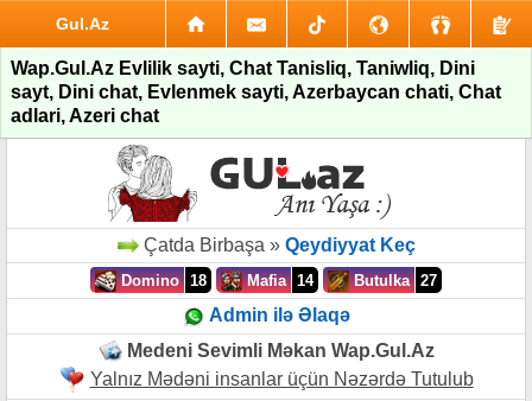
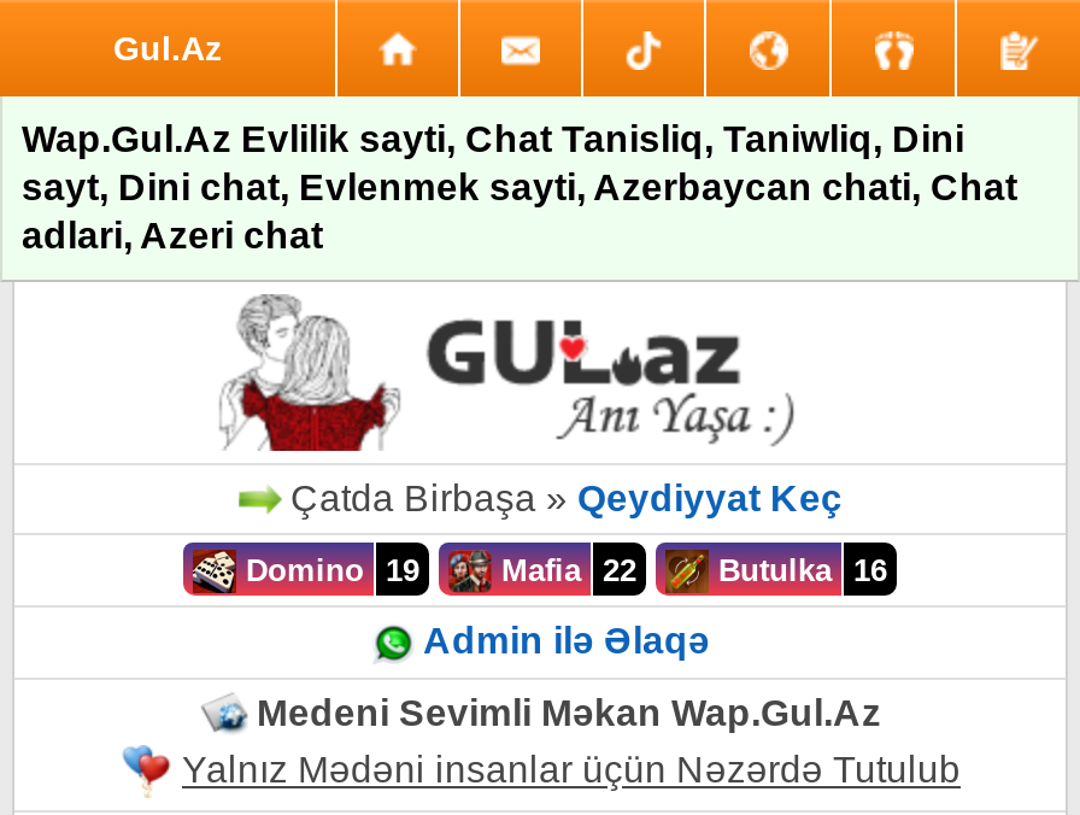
- Domino 18
+ Domino 19

- Mafia 14
+ Mafia 22

- Butulka 27
+ Butulka 16
